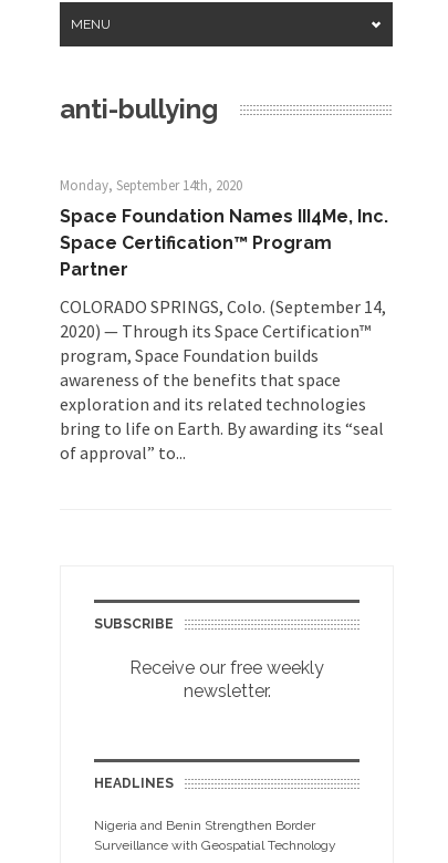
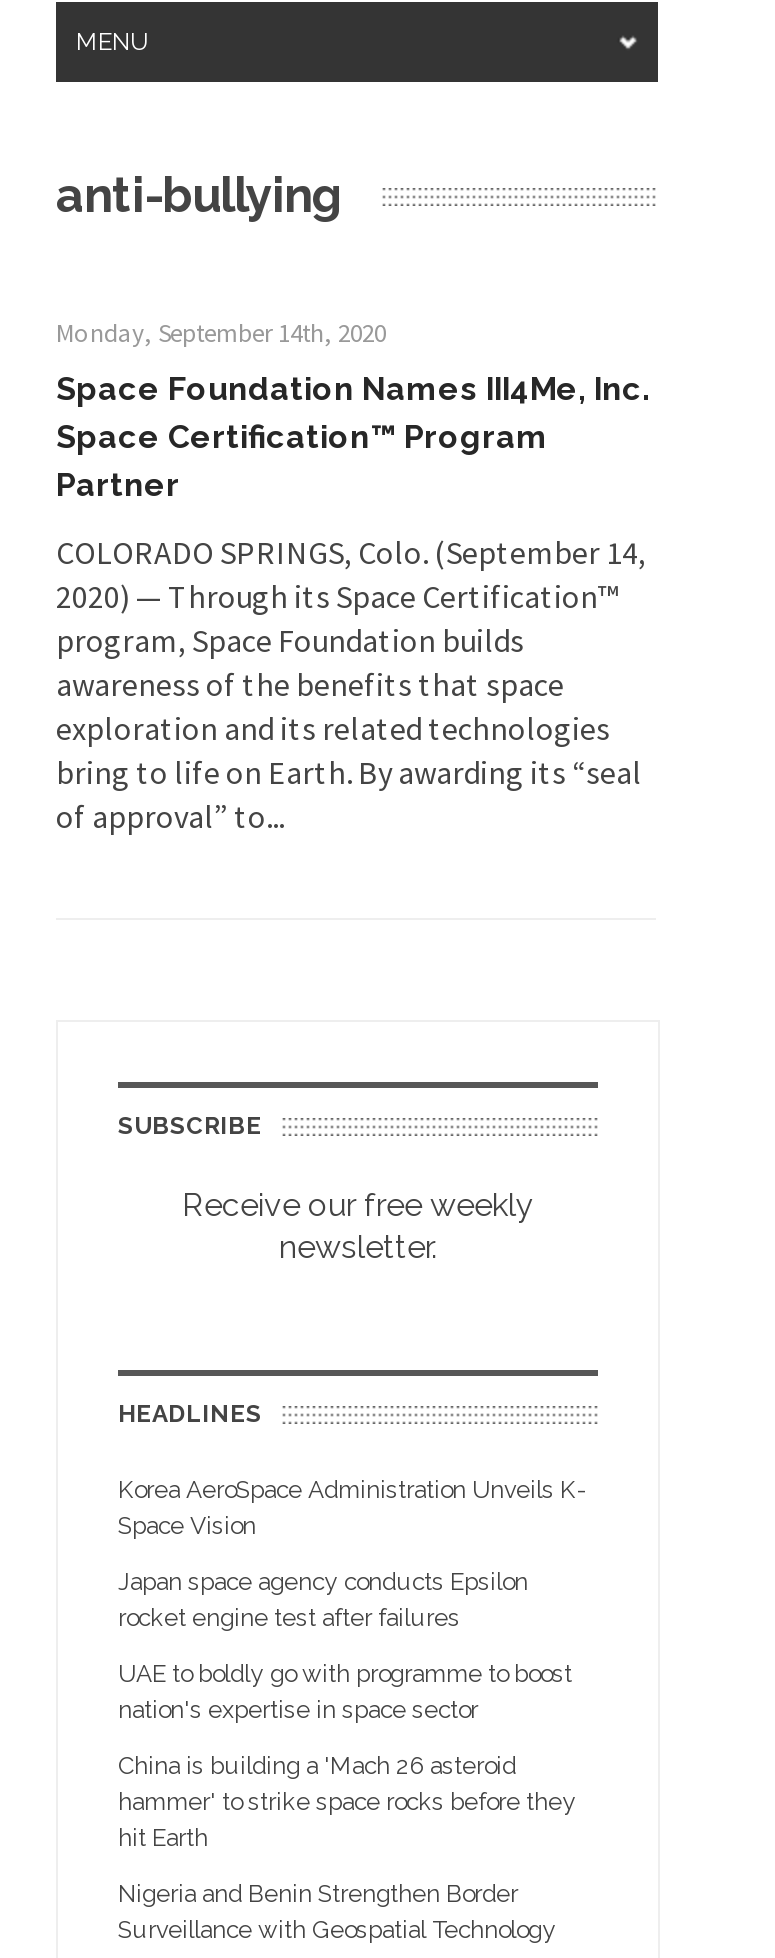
+ Korea AeroSpace Administration Unveils K-
+ Space Vision
+ Japan space agency conducts Epsilon
+ rocket engine test after failures
+ UAE to boldly go with programme to boost
+ nation's expertise in space sector
+ China is building a 'Mach 26 asteroid
+ hammer' to strike space rocks before they
+ hit Earth
